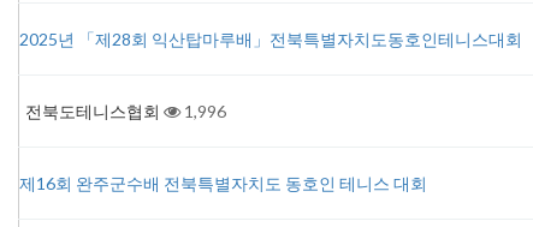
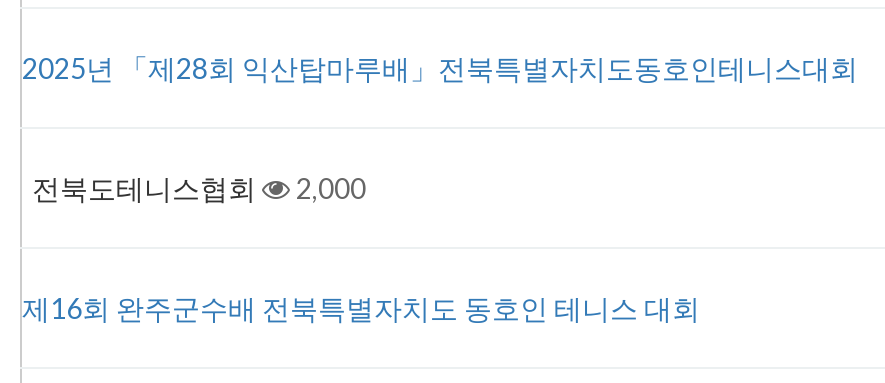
- 전북도테니스협회 1,996
+ 전북도테니스협회 2,000
